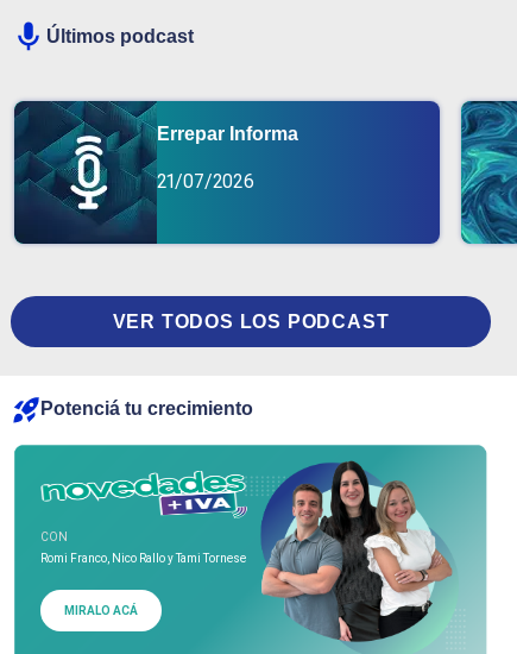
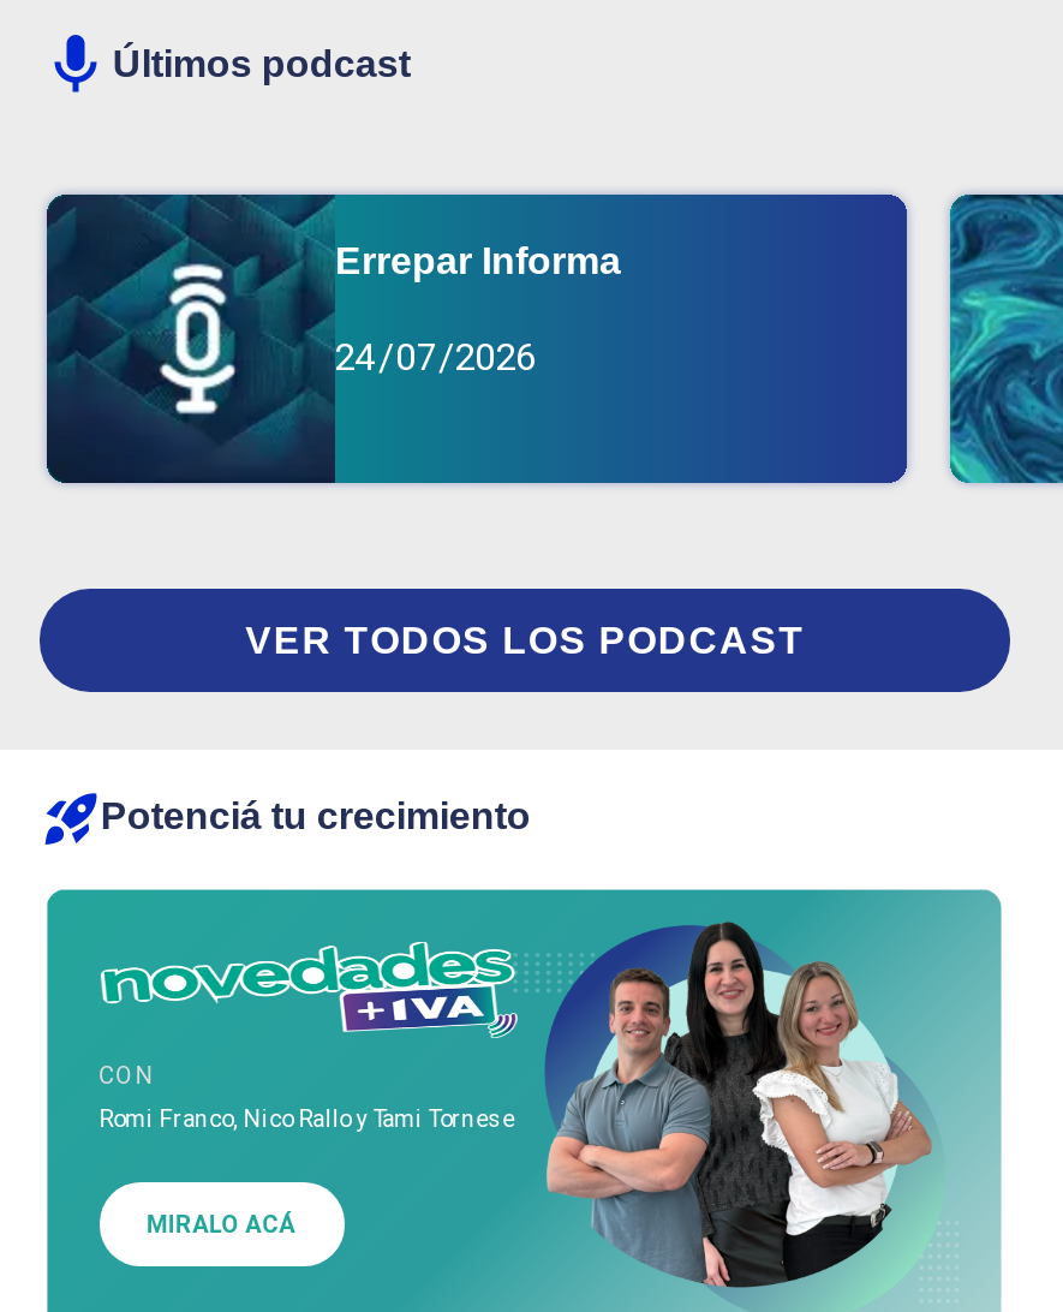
- 21/07/2026
+ 24/07/2026
